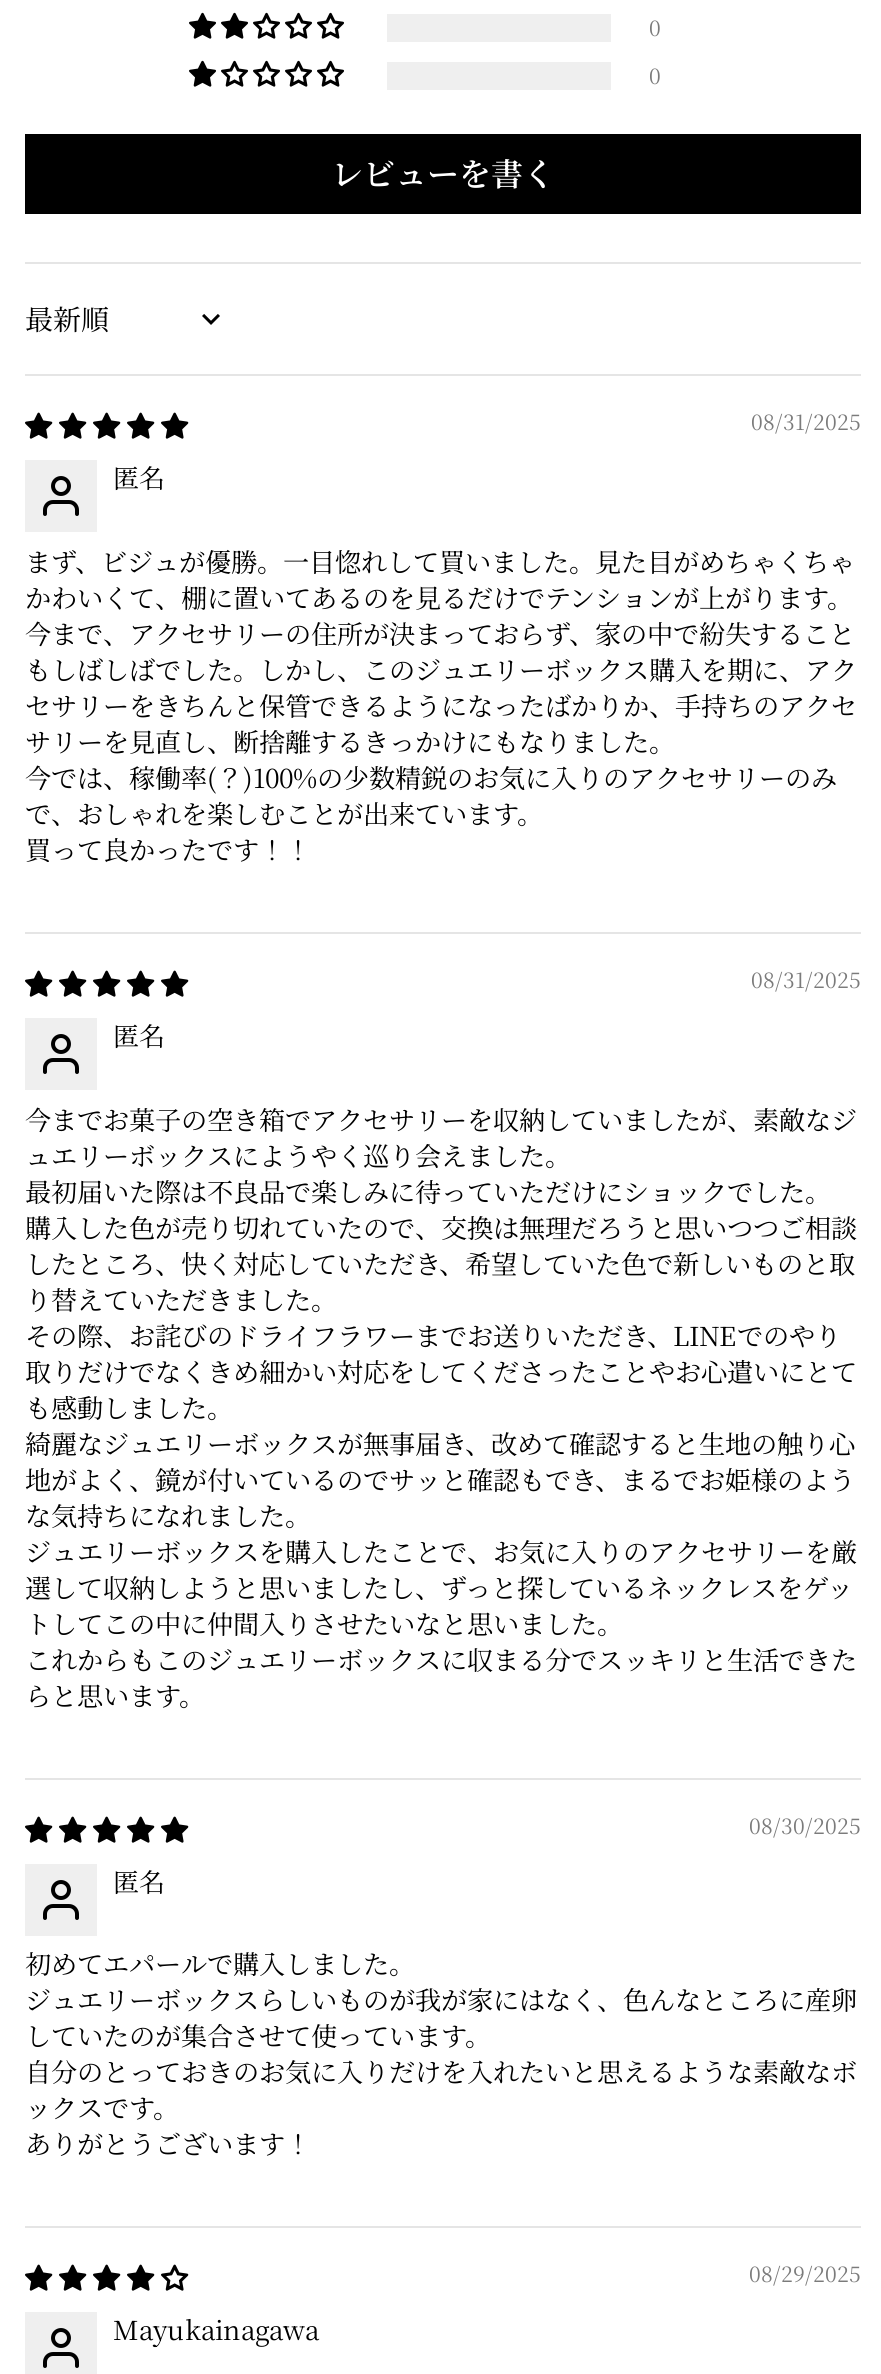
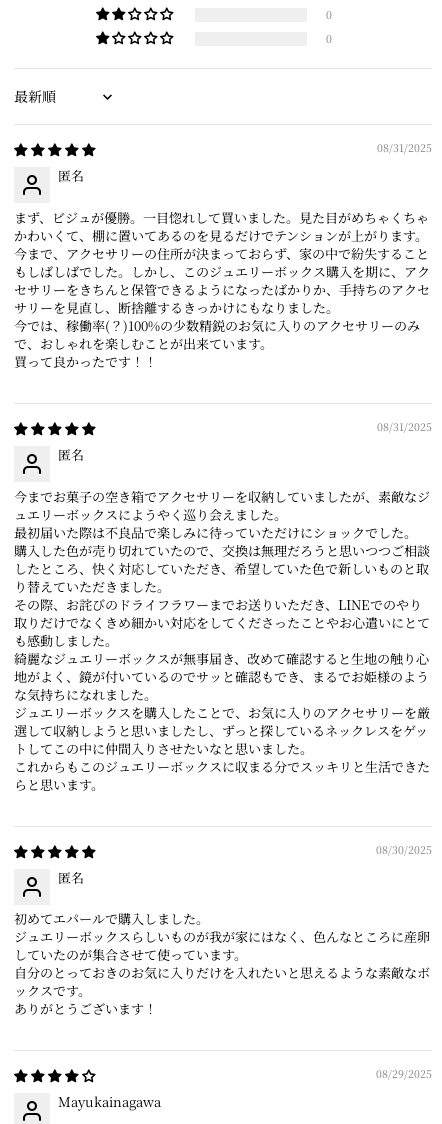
- レビューを書く
